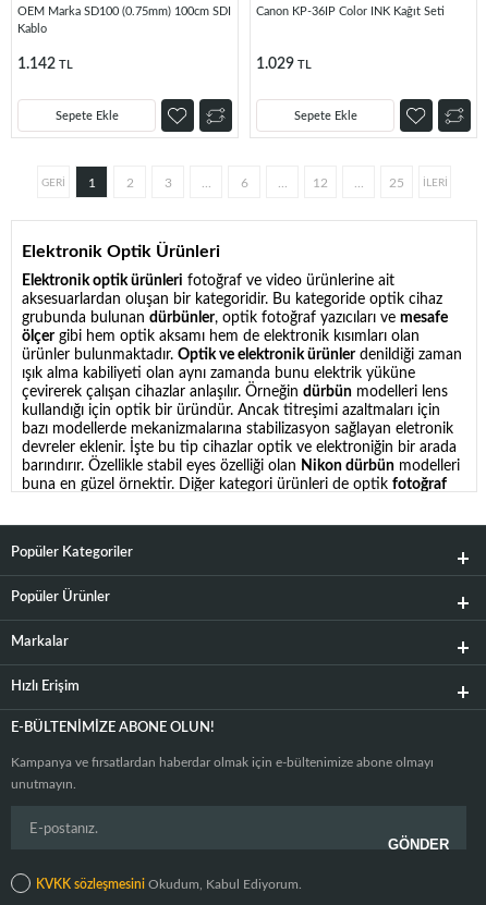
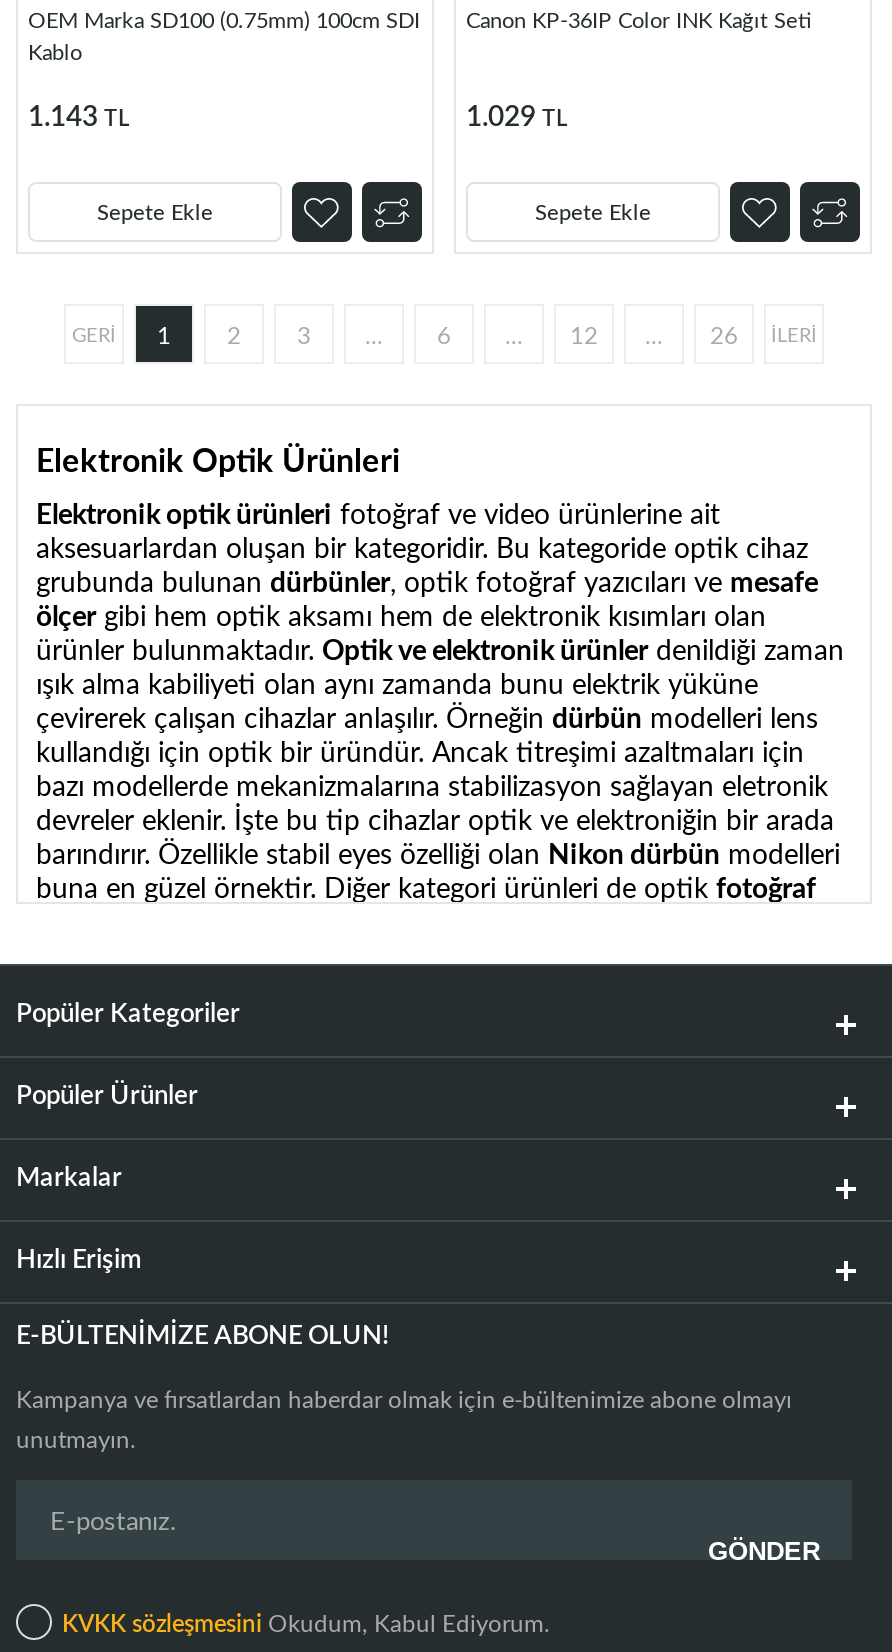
- 1.142 TL
+ 1.143 TL

- 25
+ 26
